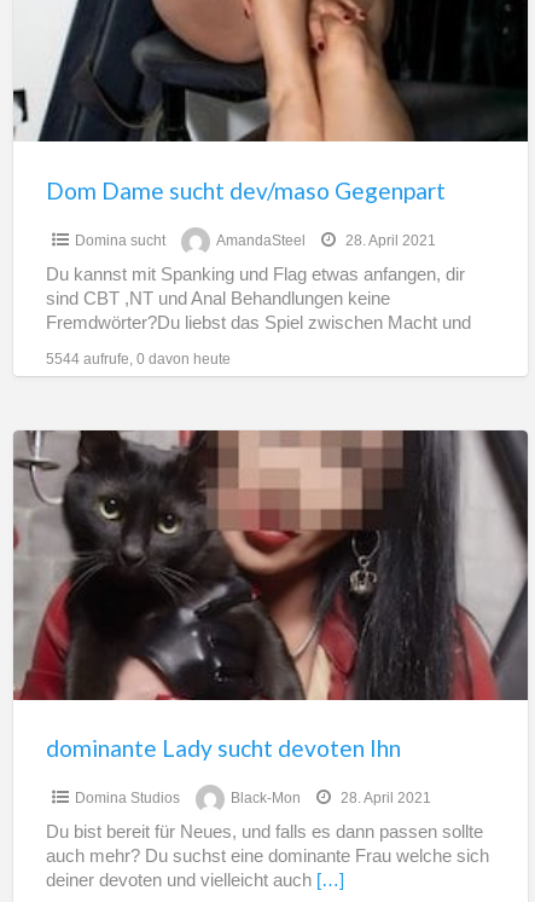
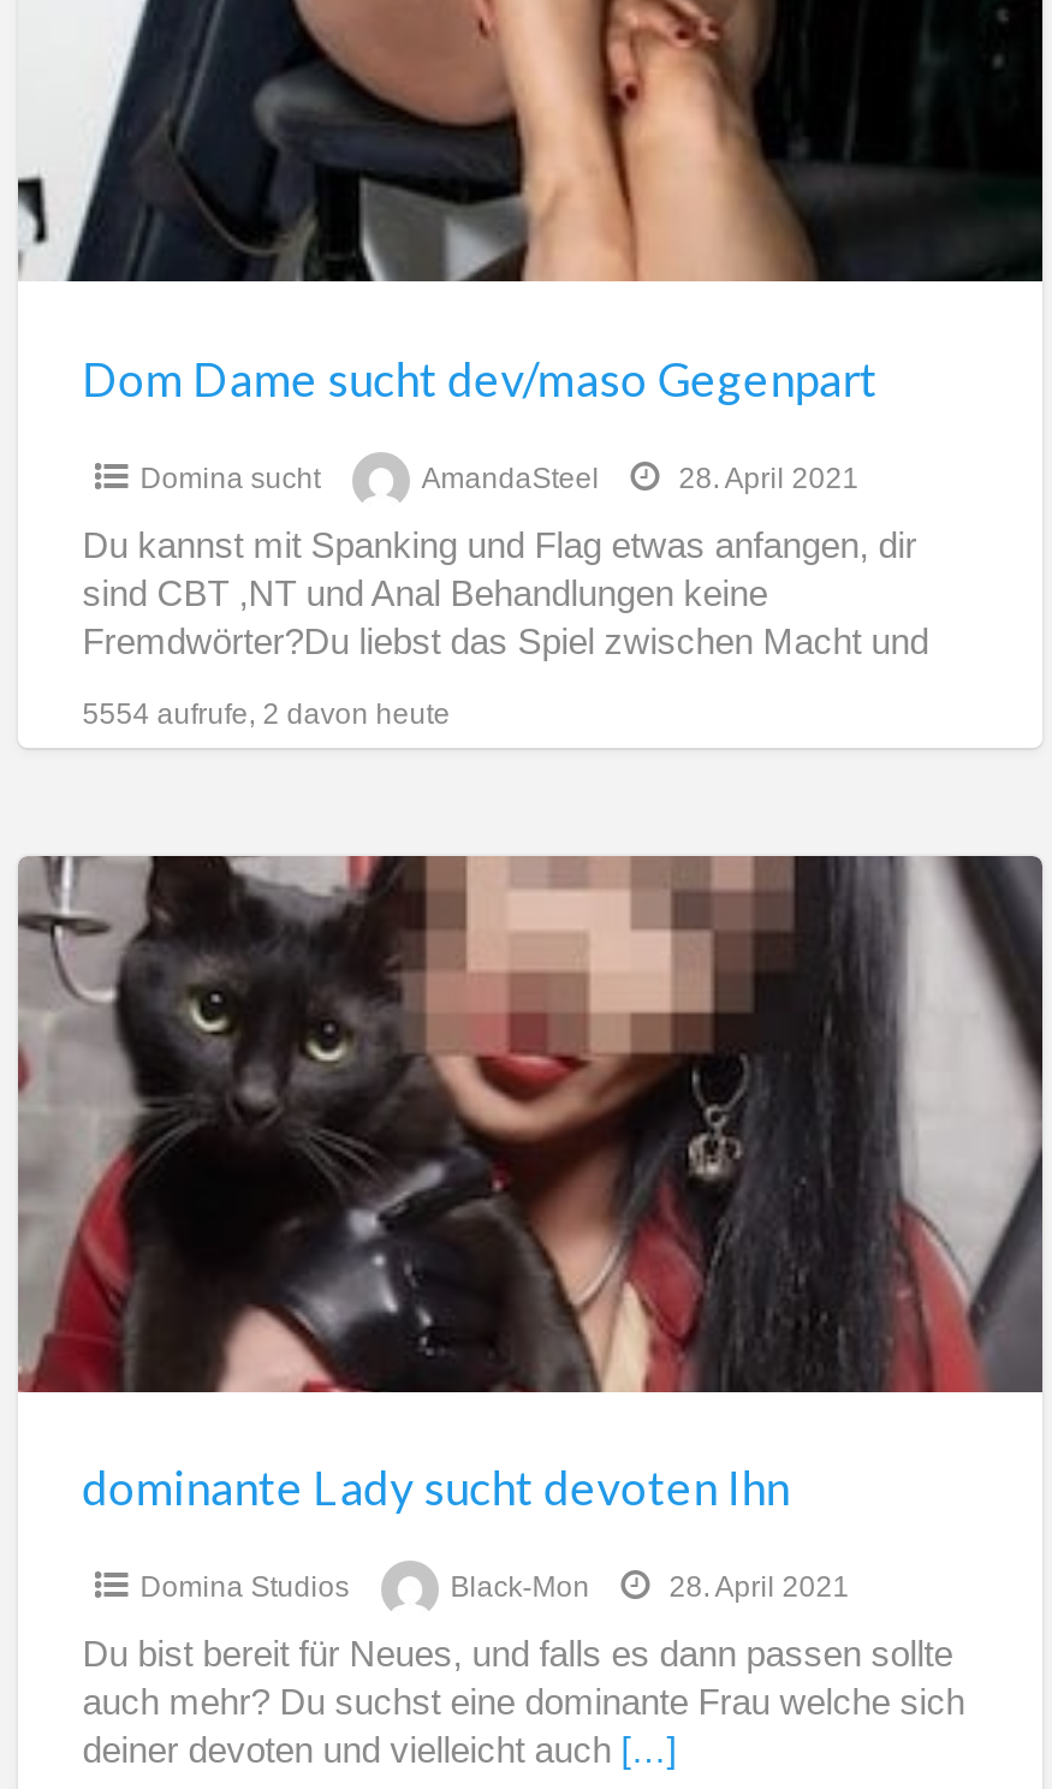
- 5544 aufrufe, 0 davon heute
+ 5554 aufrufe, 2 davon heute
